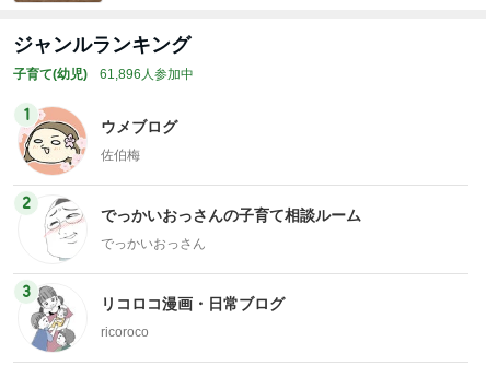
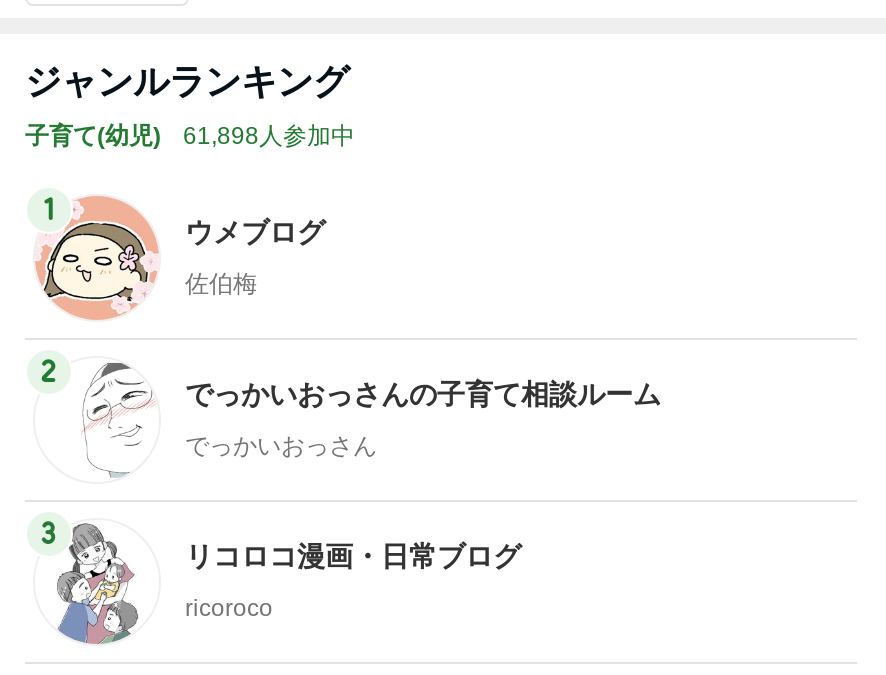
- 子育て(幼児) 61,896人参加中
+ 子育て(幼児) 61,898人参加中
